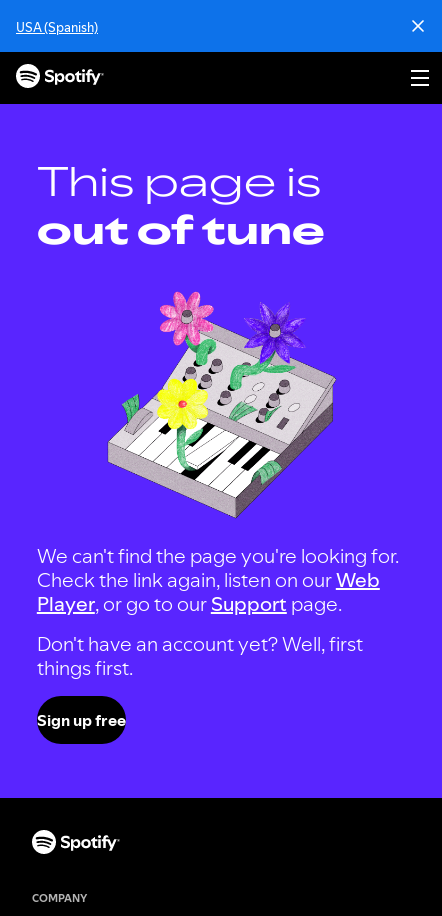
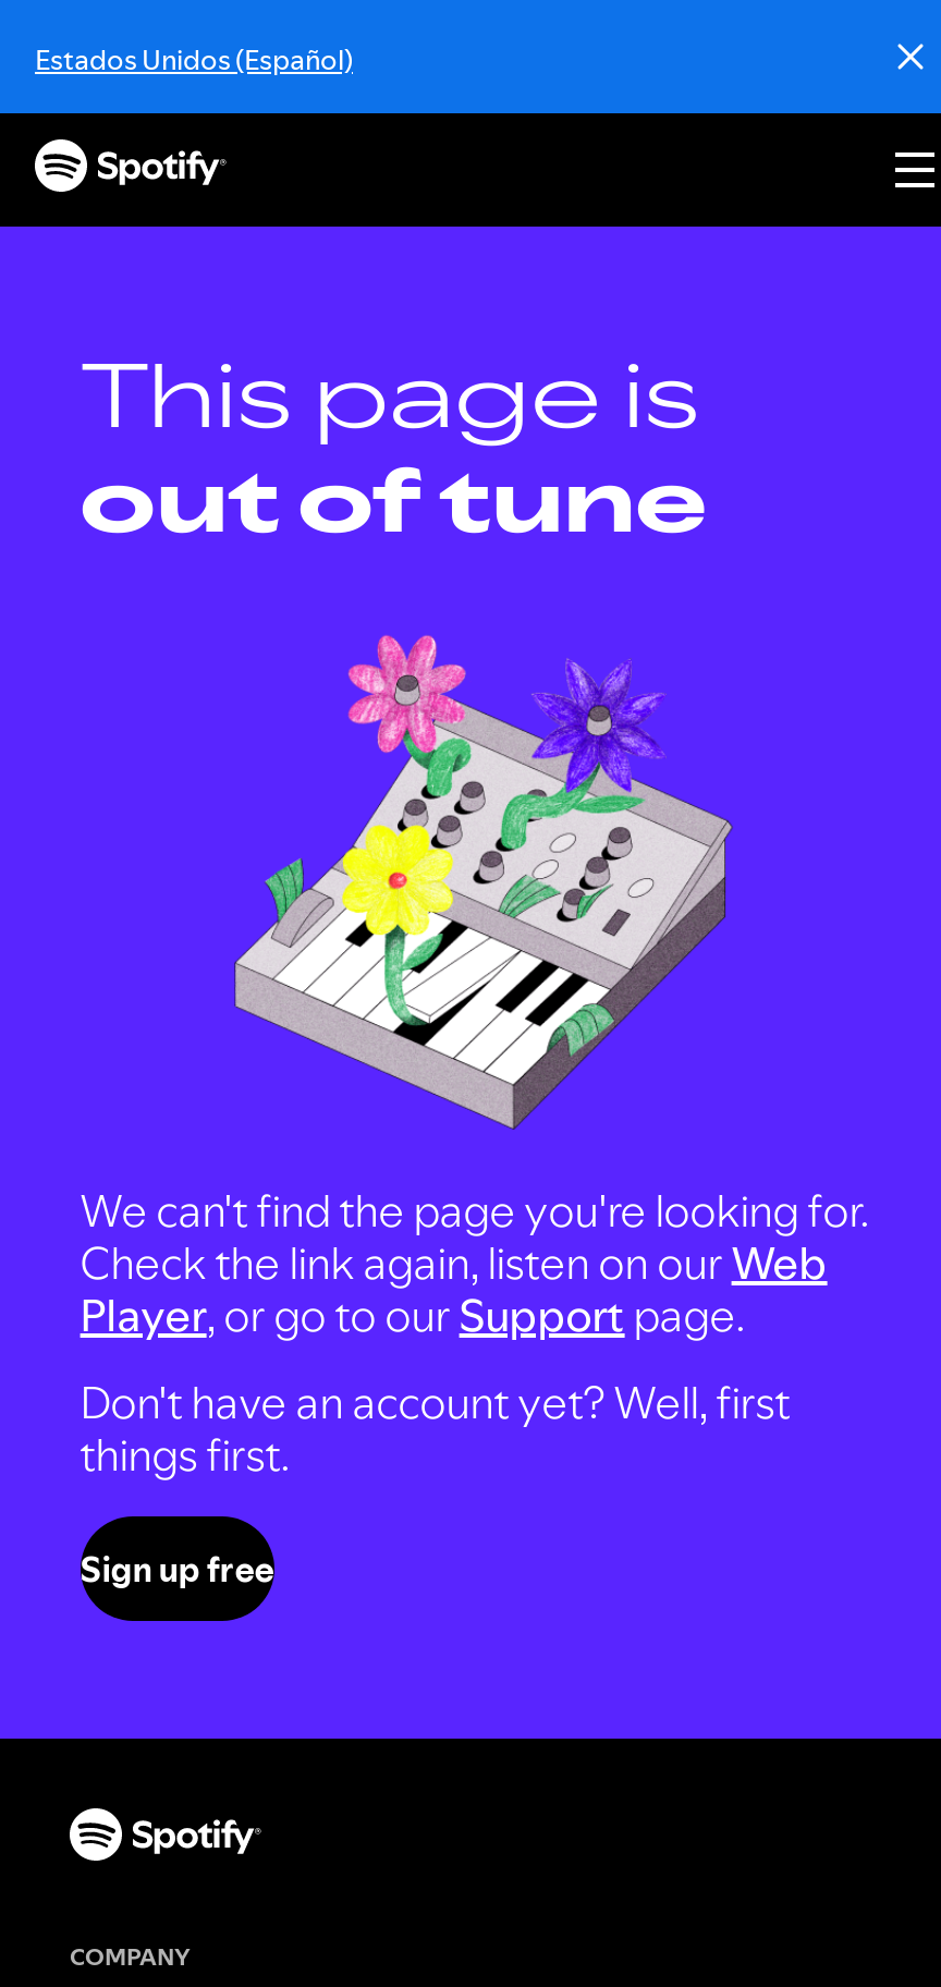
- USA (Spanish)
+ Estados Unidos (Español)
